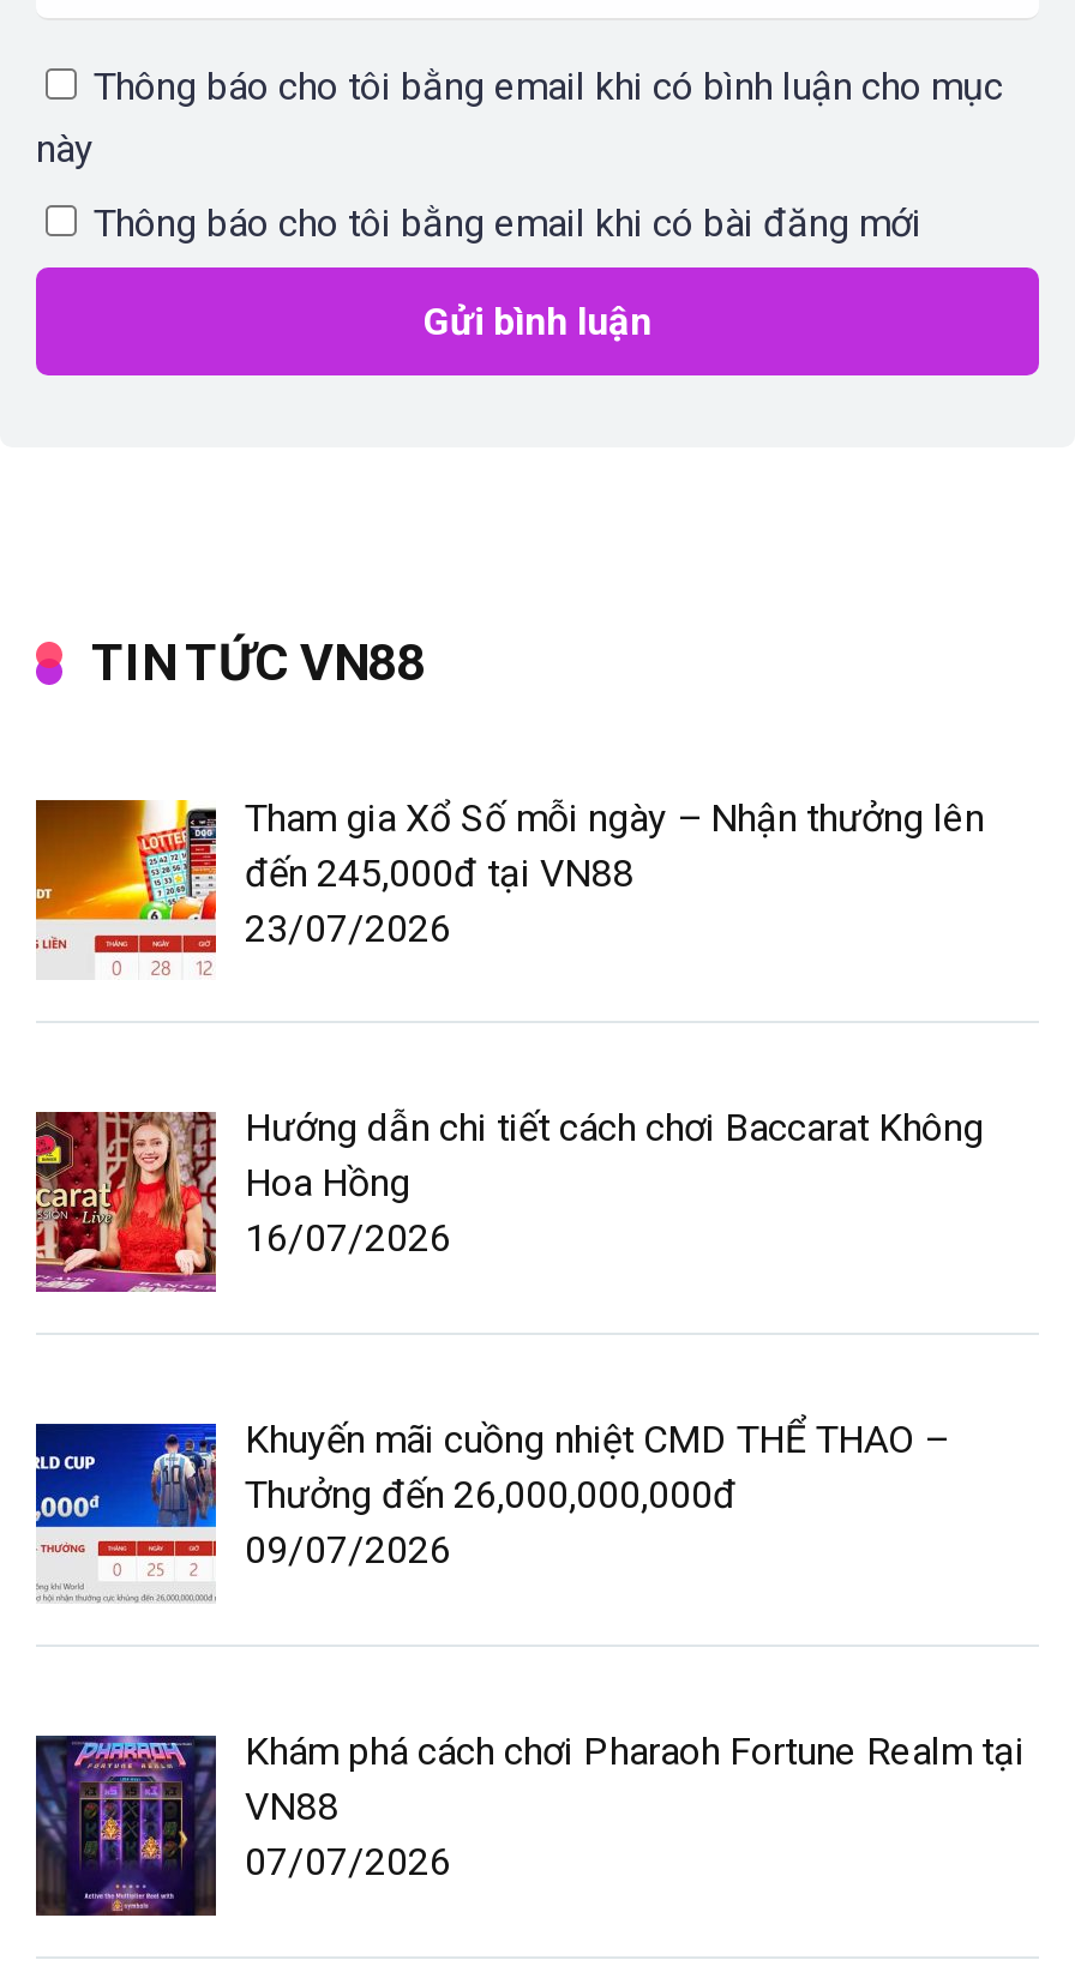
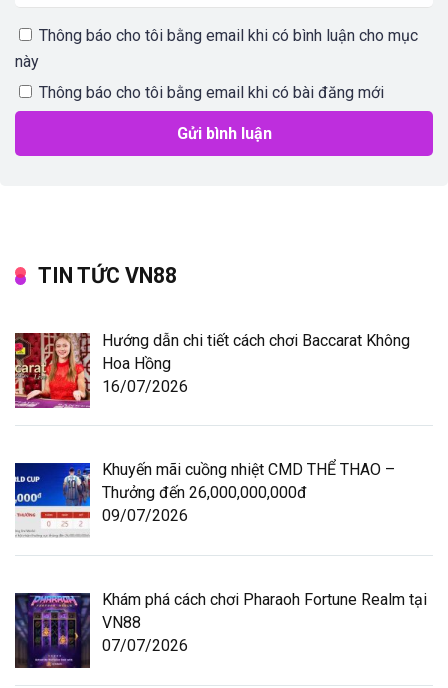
- [image]
- Tham gia Xổ Số mỗi ngày – Nhận thưởng lên
- đến 245,000đ tại VN88
- 23/07/2026
